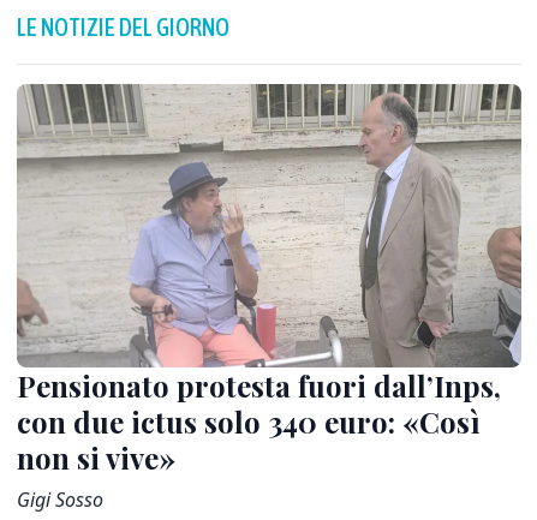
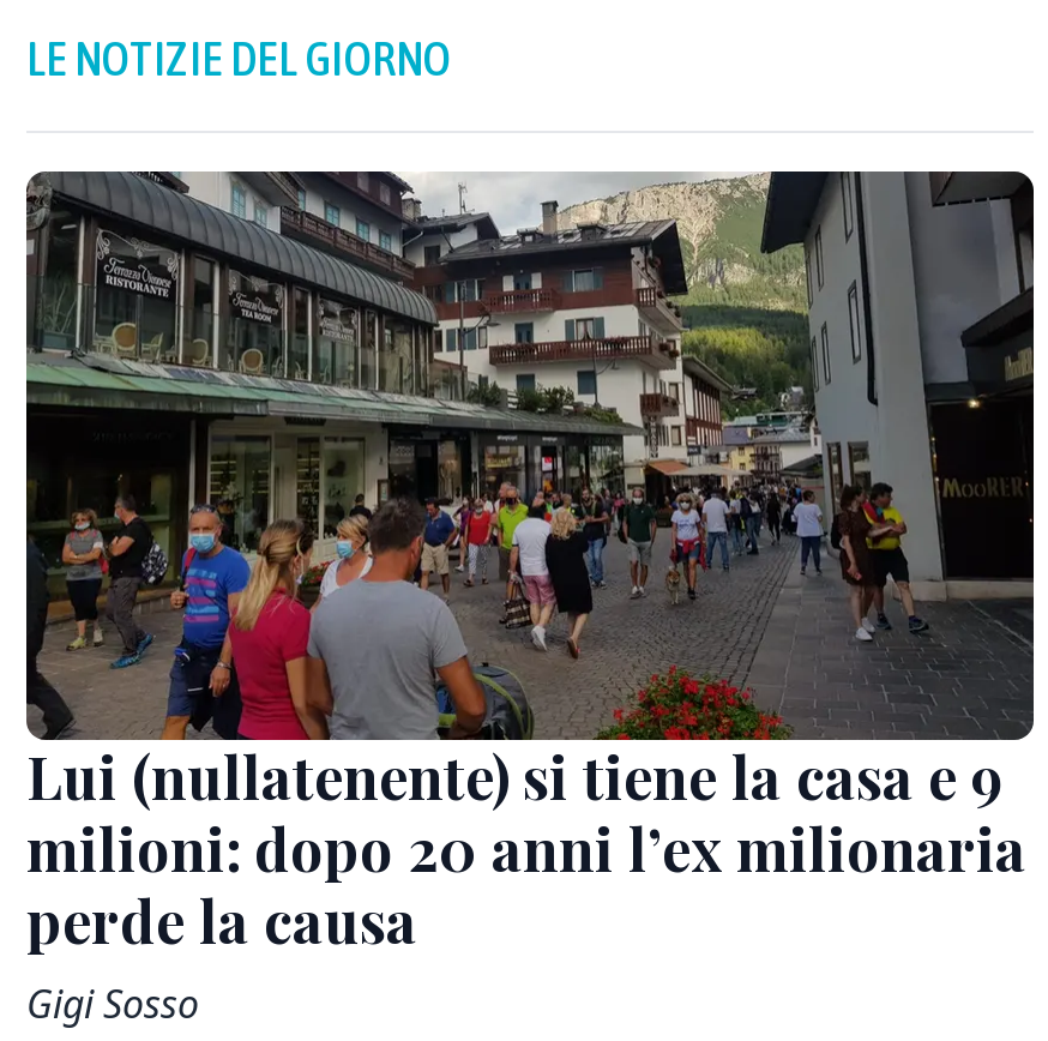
- [image]
- Pensionato protesta fuori dall’Inps,
- con due ictus solo 340 euro: «Così
- non si vive»
+ [image]
+ Lui (nullatenente) si tiene la casa e 9
+ milioni: dopo 20 anni l’ex milionaria
+ perde la causa
